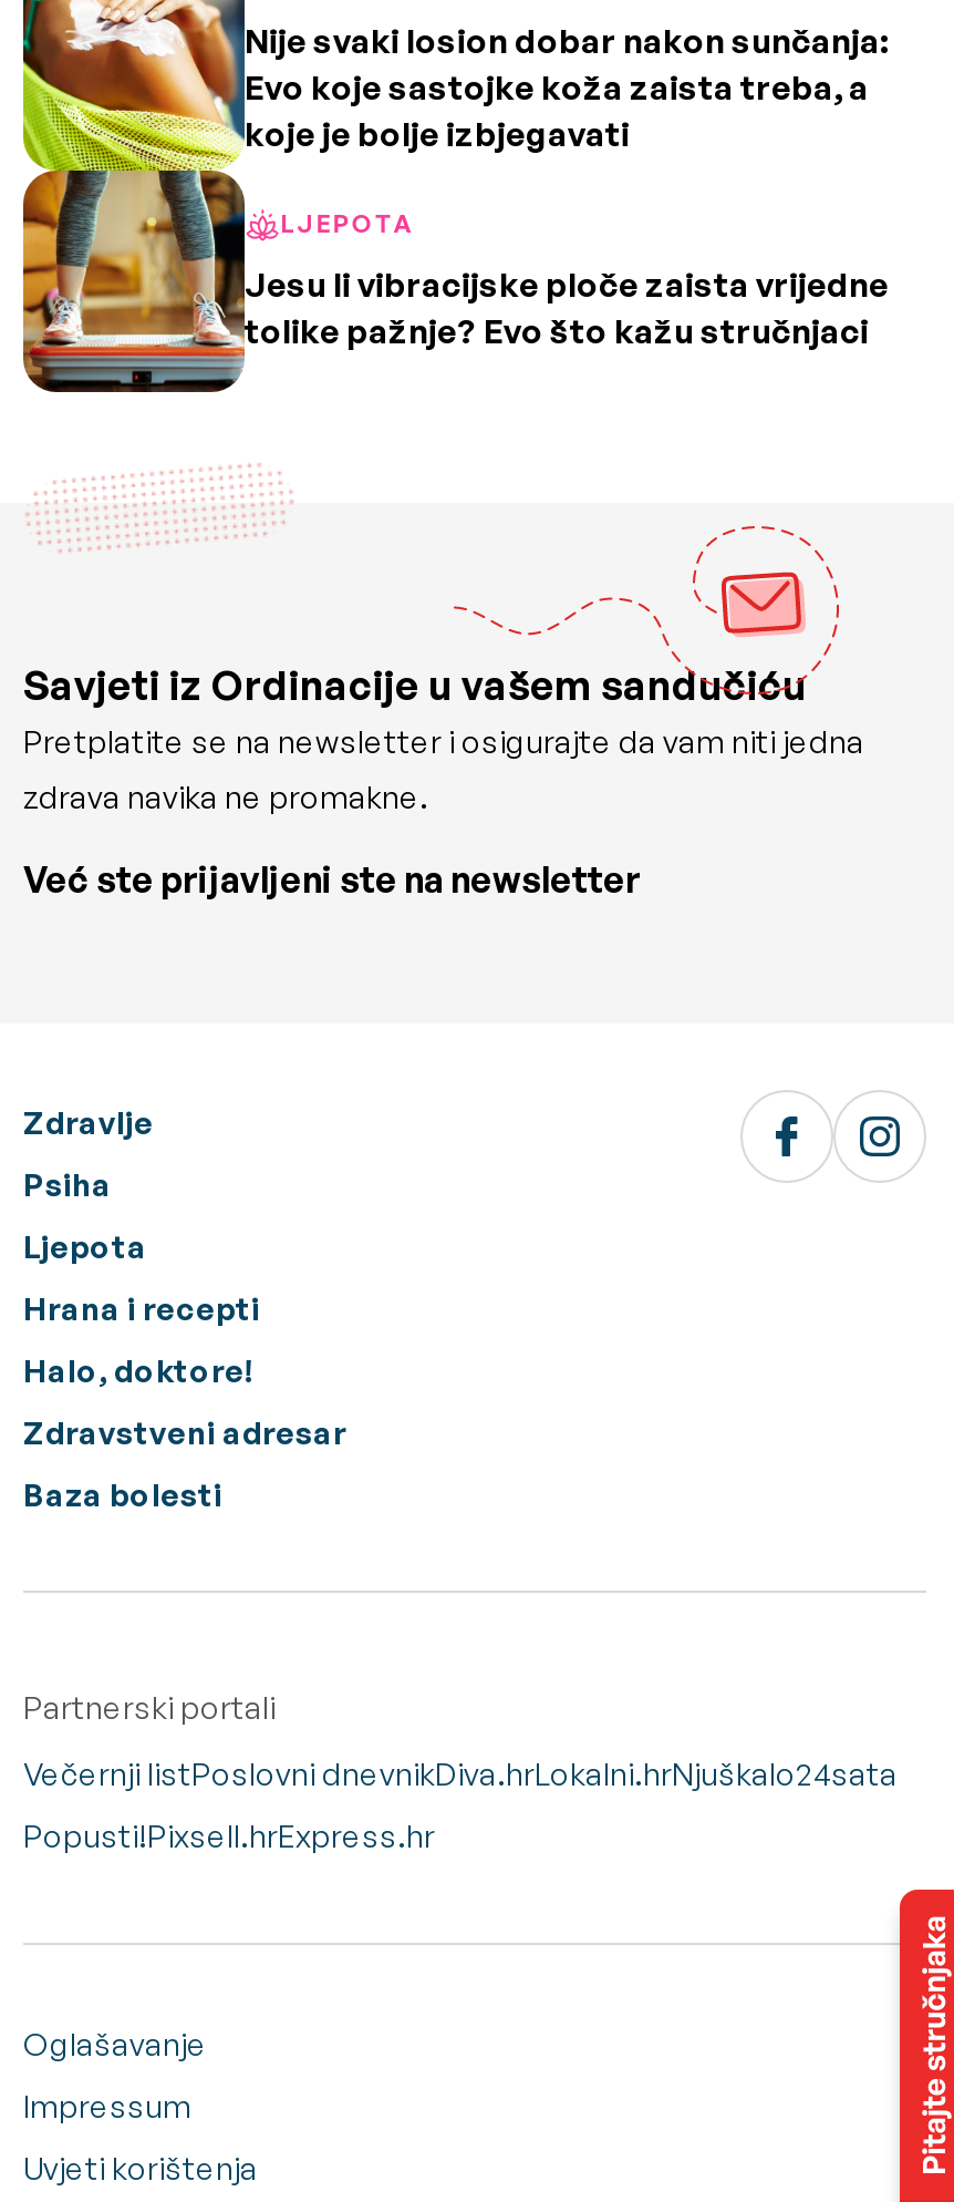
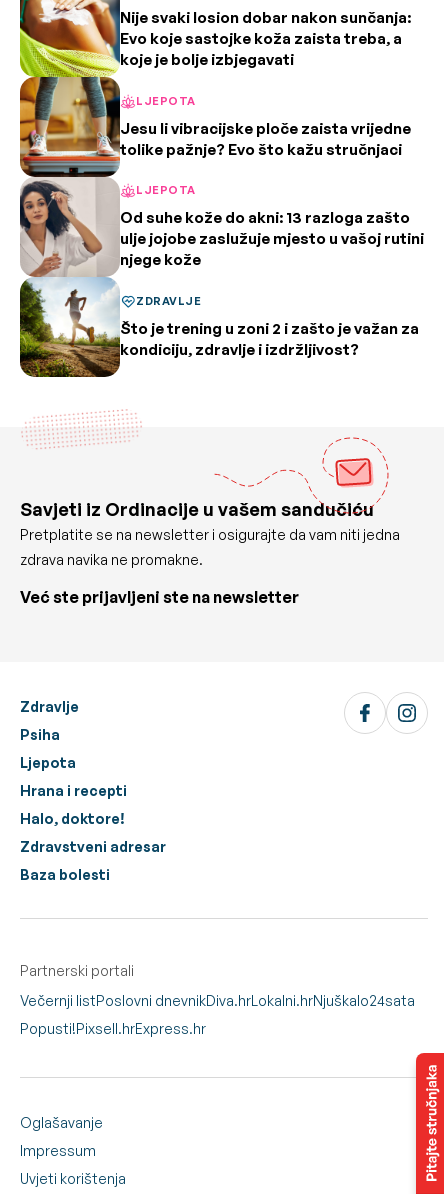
+ [image]
+ LJEPOTA
+ Od suhe kože do akni: 13 razloga zašto
+ ulje jojobe zaslužuje mjesto u vašoj rutini
+ njege kože
+ ZDRAVLJE
+ Što je trening u zoni 2 i zašto je važan za
+ kondiciju, zdravlje i izdržljivost?
